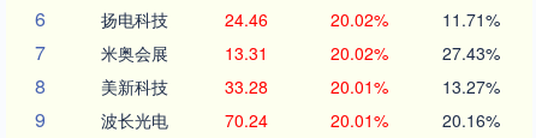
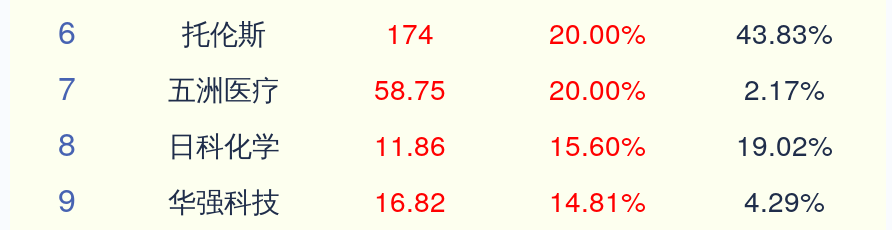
- 扬电科技
- 24.46
- 20.02%
- 11.71%
+ 托伦斯
+ 174
+ 20.00%
+ 43.83%

- 米奥会展
- 13.31
- 20.02%
- 27.43%
+ 五洲医疗
+ 58.75
+ 20.00%
+ 2.17%

- 美新科技
- 33.28
- 20.01%
- 13.27%
+ 日科化学
+ 11.86
+ 15.60%
+ 19.02%

- 波长光电
- 70.24
- 20.01%
- 20.16%
+ 华强科技
+ 16.82
+ 14.81%
+ 4.29%
